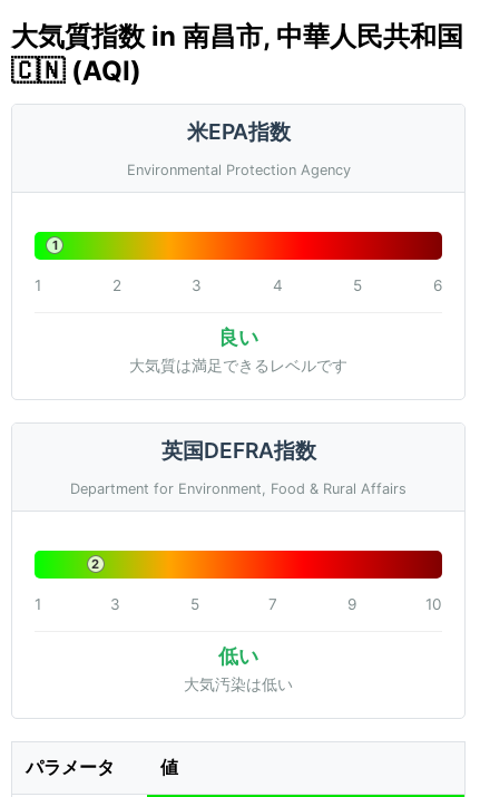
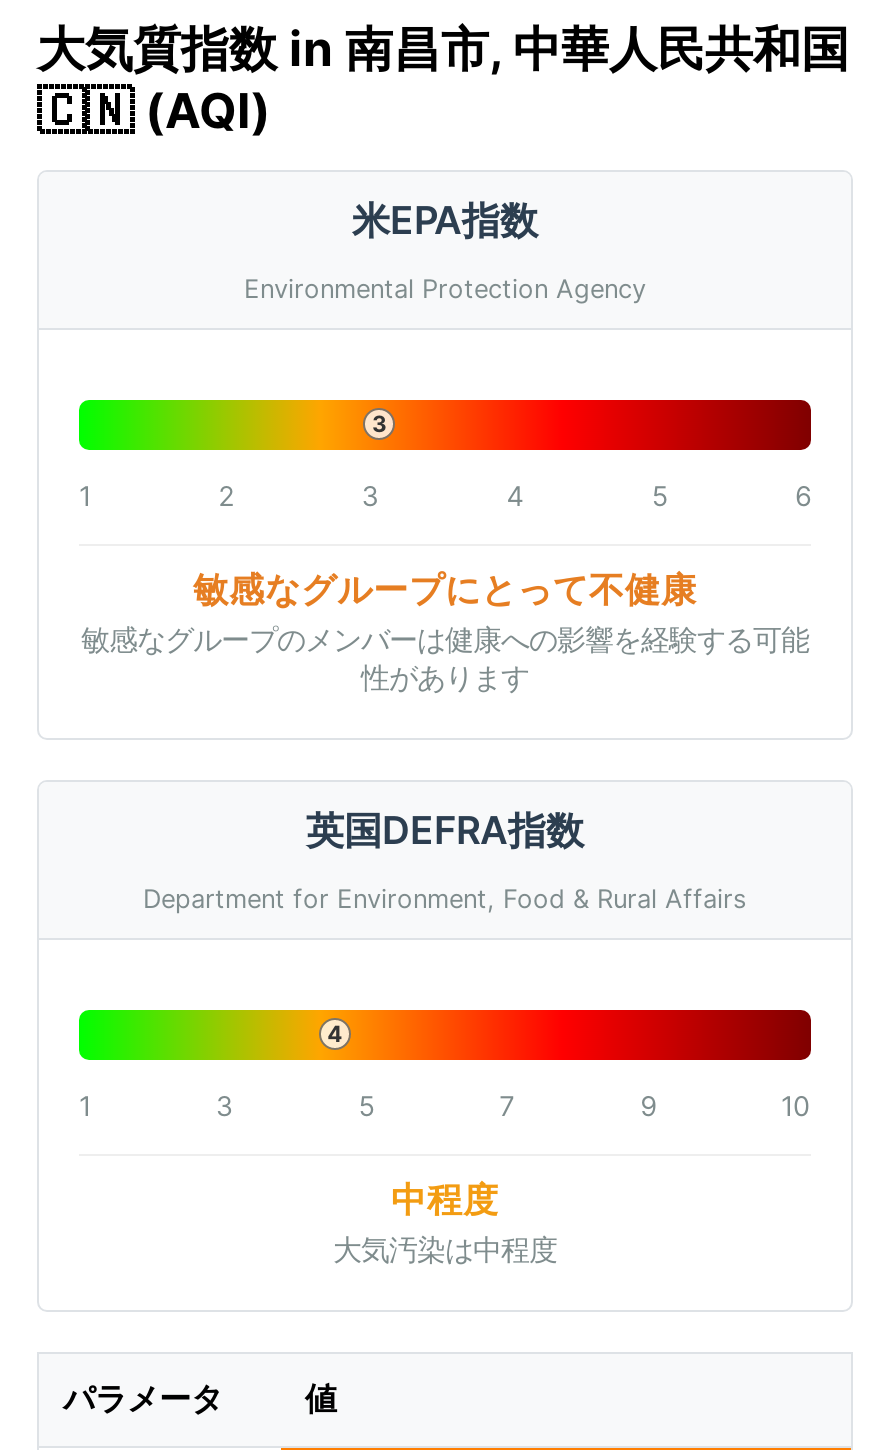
- 1
+ 3

- 良い
- 大気質は満足できるレベルです
+ 敏感なグループにとって不健康
+ 敏感なグループのメンバーは健康への影響を経験する可能
+ 性があります

- 2
+ 4

- 低い
- 大気汚染は低い
+ 中程度
+ 大気汚染は中程度
